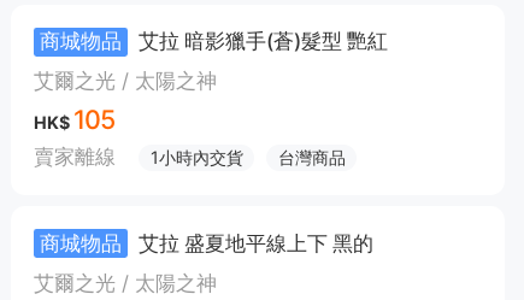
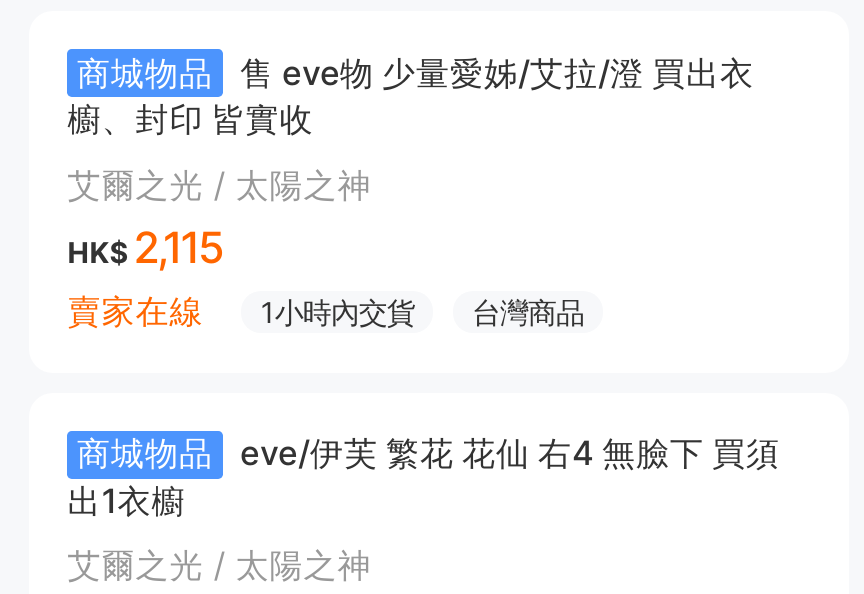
- 艾拉 暗影獵手(蒼)髮型 艷紅
+ 售 eve物 少量愛姊/艾拉/澄 買出衣
+ 櫥、封印 皆實收

- HK$105
- 賣家離線
+ HK$2,115
+ 賣家在線

- 艾拉 盛夏地平線上下 黑的
+ eve/伊芙 繁花 花仙 右4 無臉下 買須
+ 出1衣櫥
